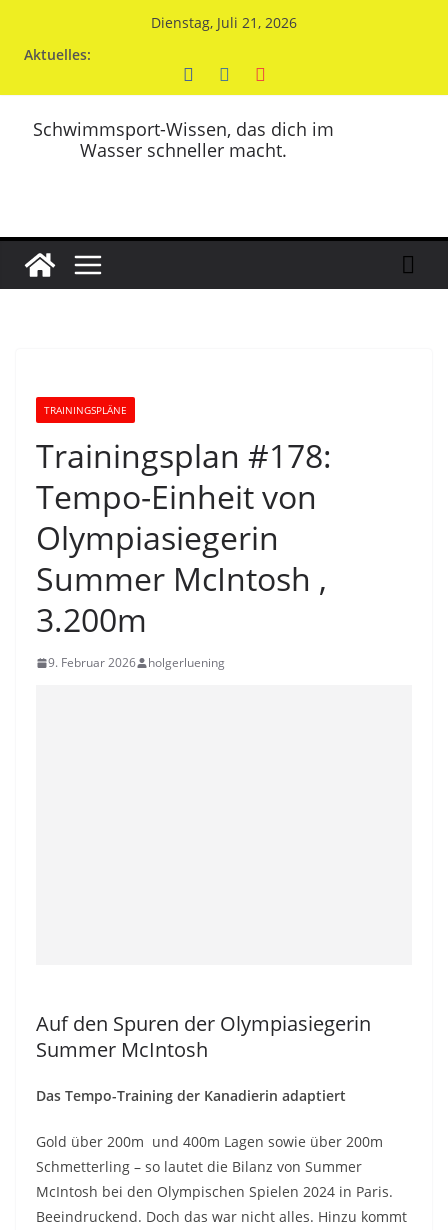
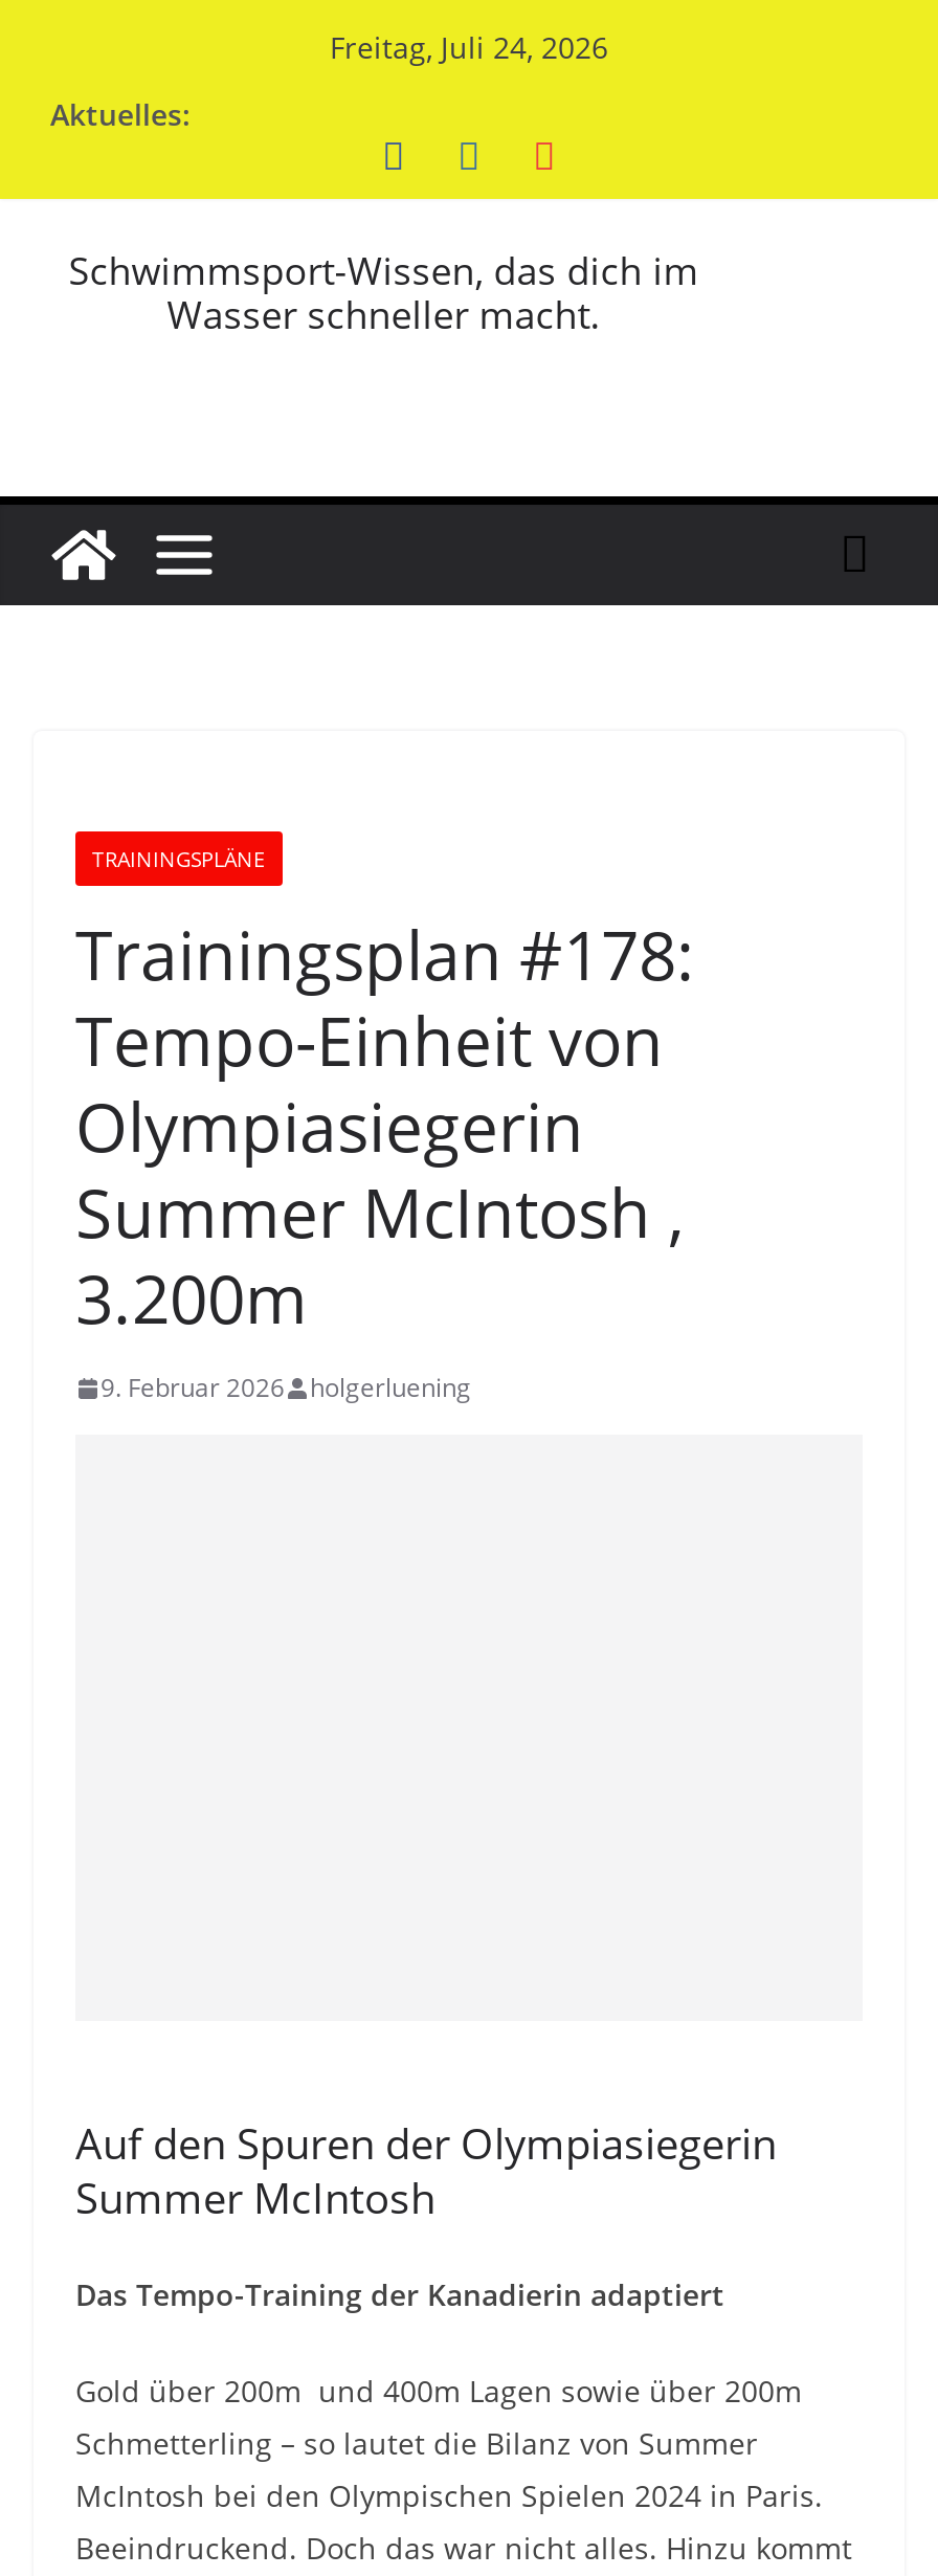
- Dienstag, Juli 21, 2026
+ Freitag, Juli 24, 2026
